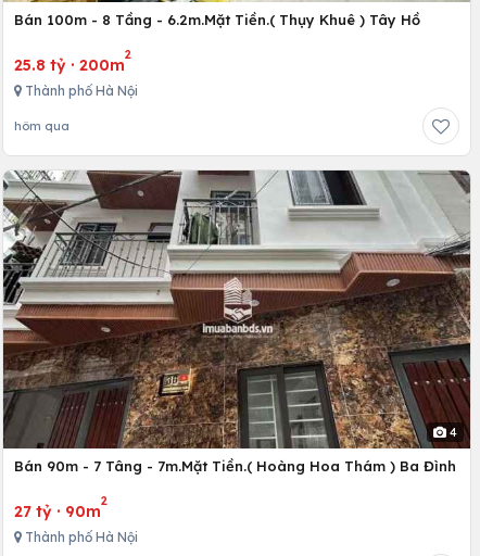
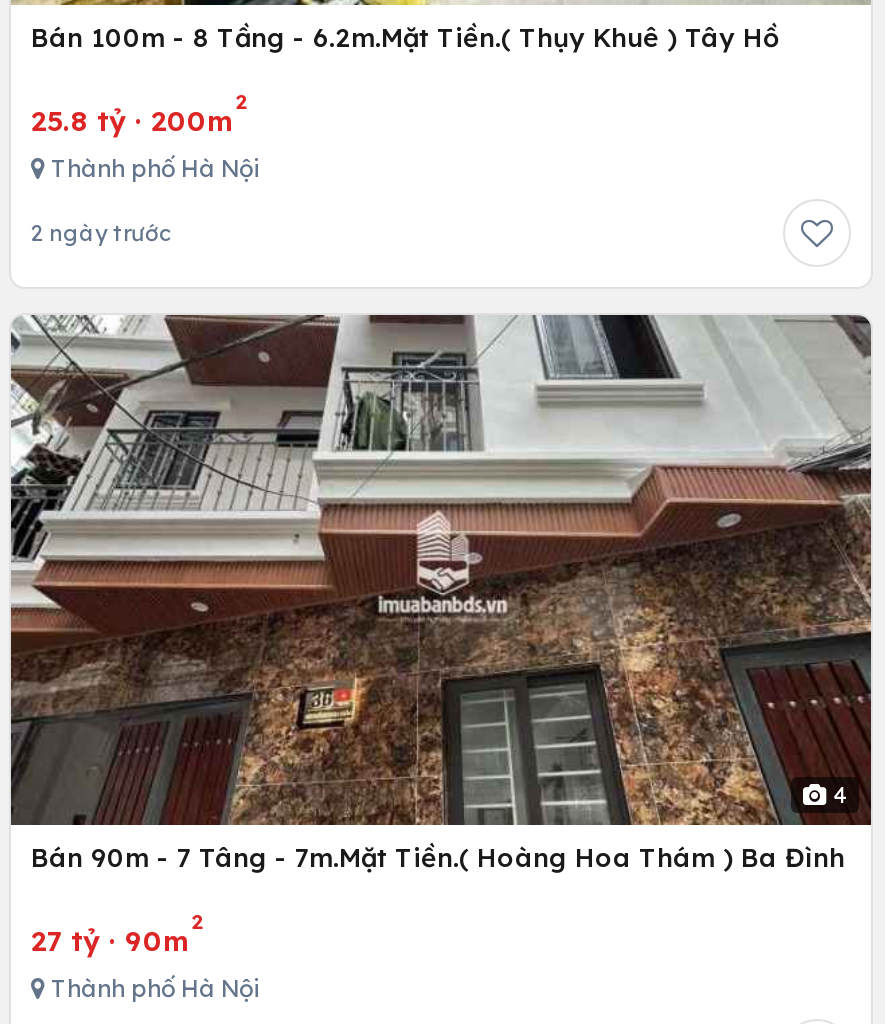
- hôm qua
+ 2 ngày trước
